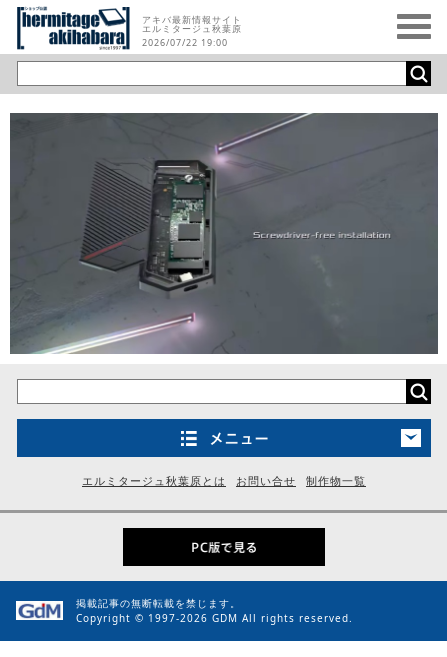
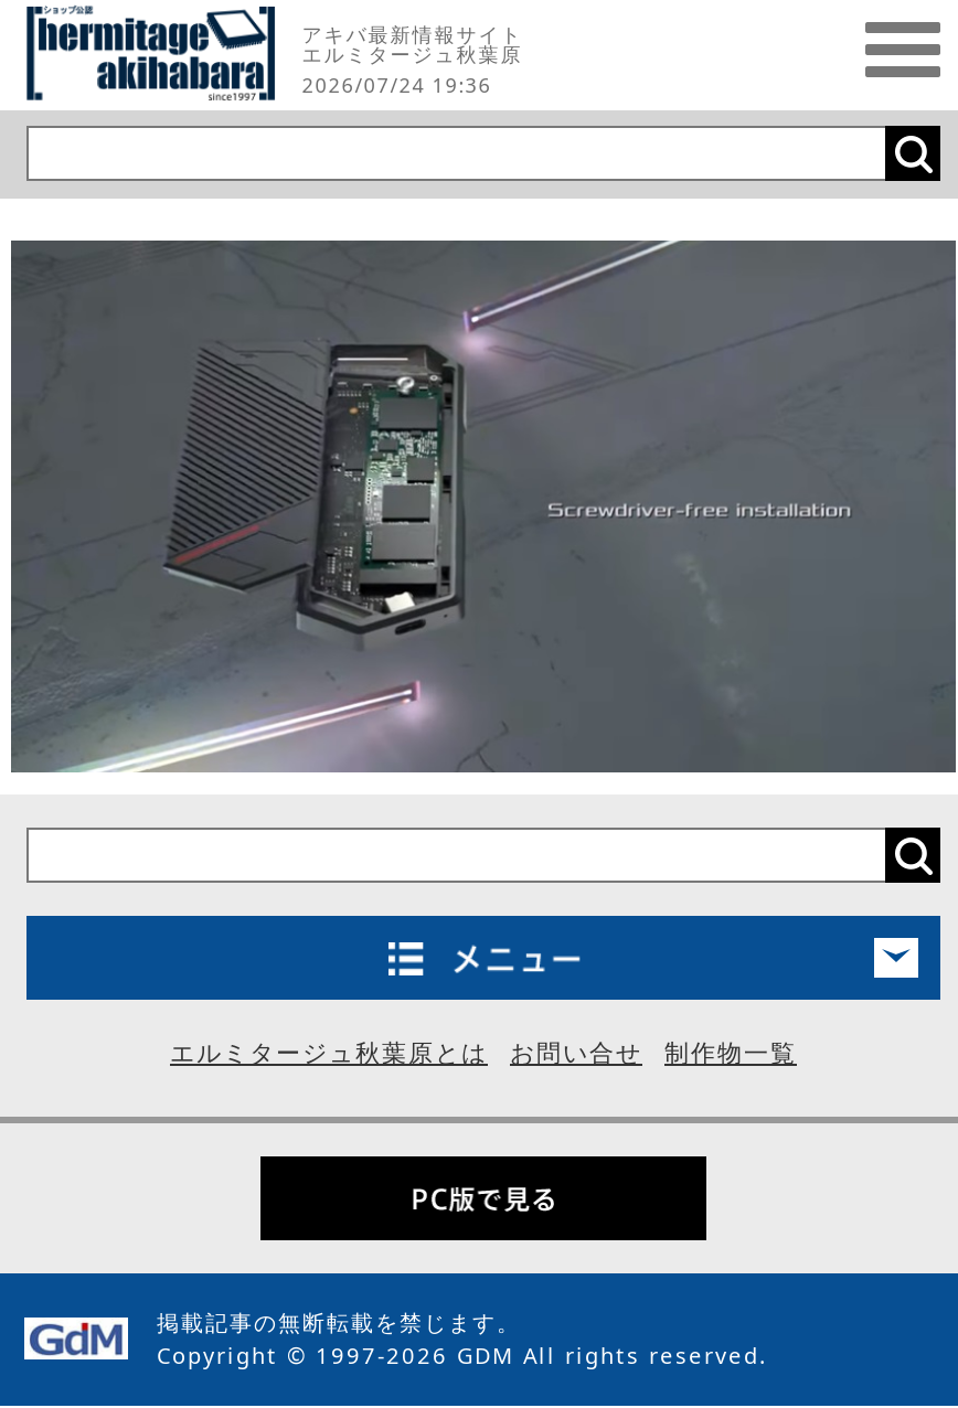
- 2026/07/22 19:00
+ 2026/07/24 19:36
